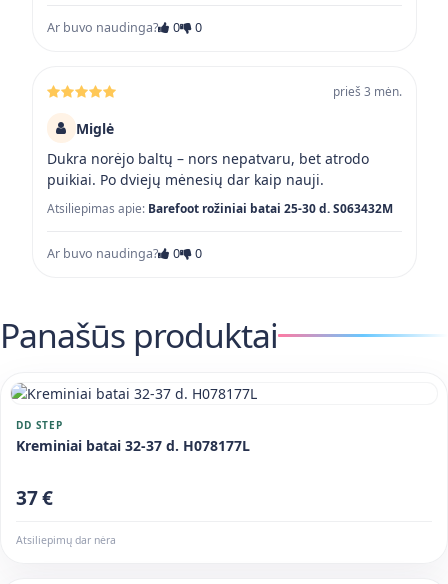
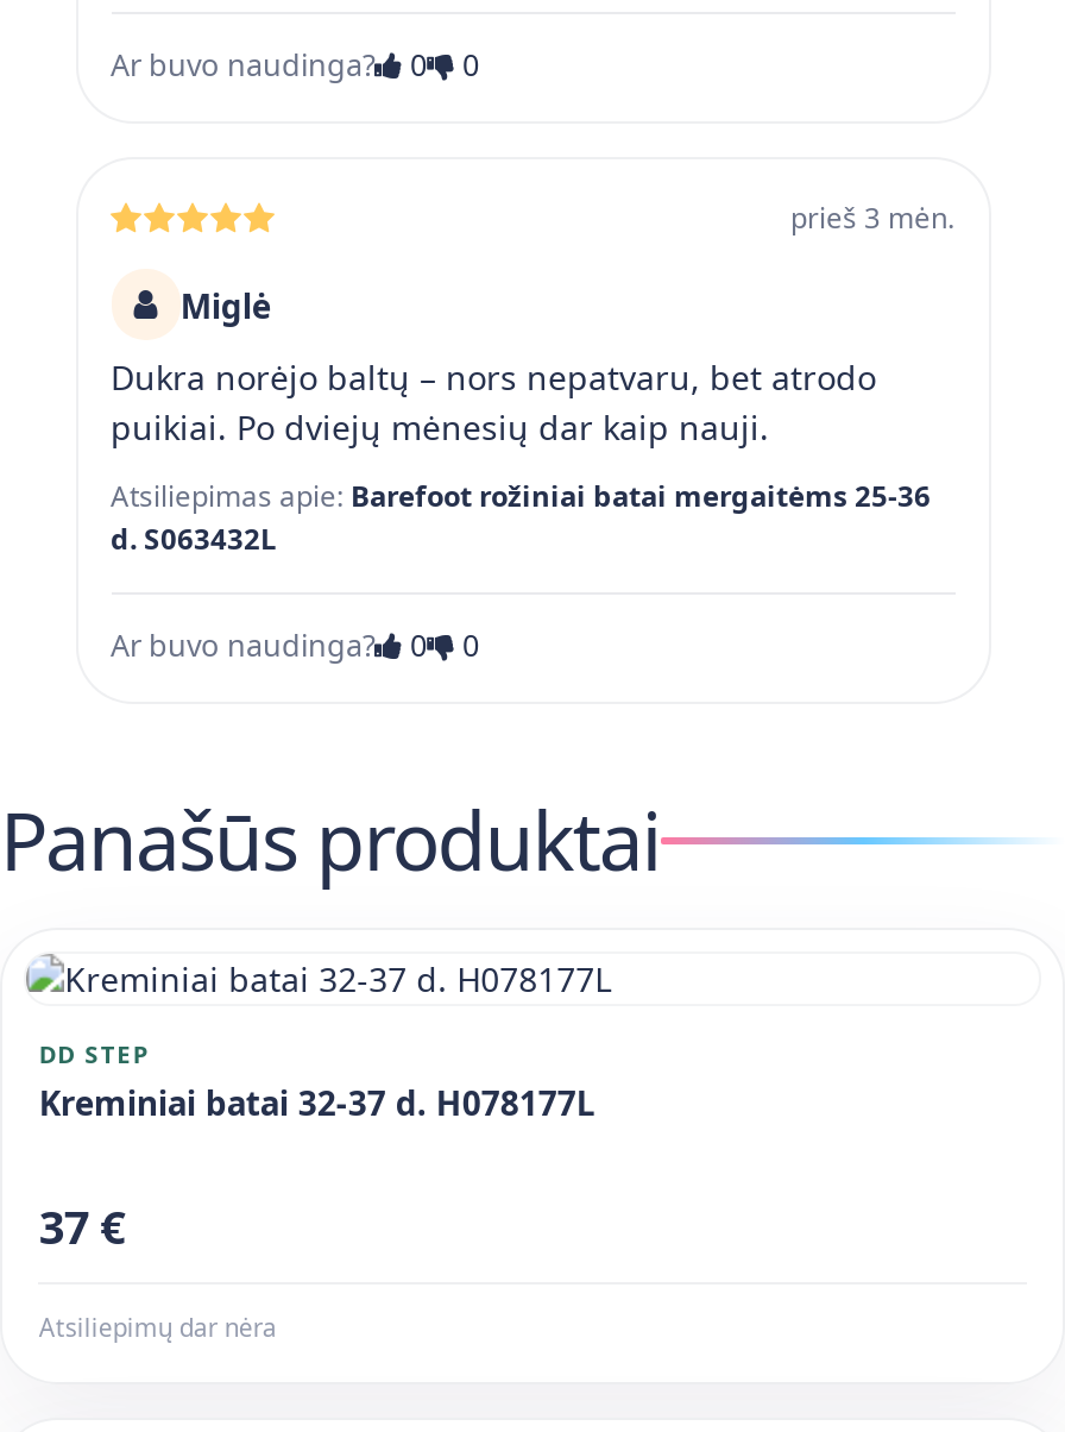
- Atsiliepimas apie: Barefoot rožiniai batai 25-30 d. S063432M
+ Atsiliepimas apie: Barefoot rožiniai batai mergaitėms 25-36
+ d. S063432L
